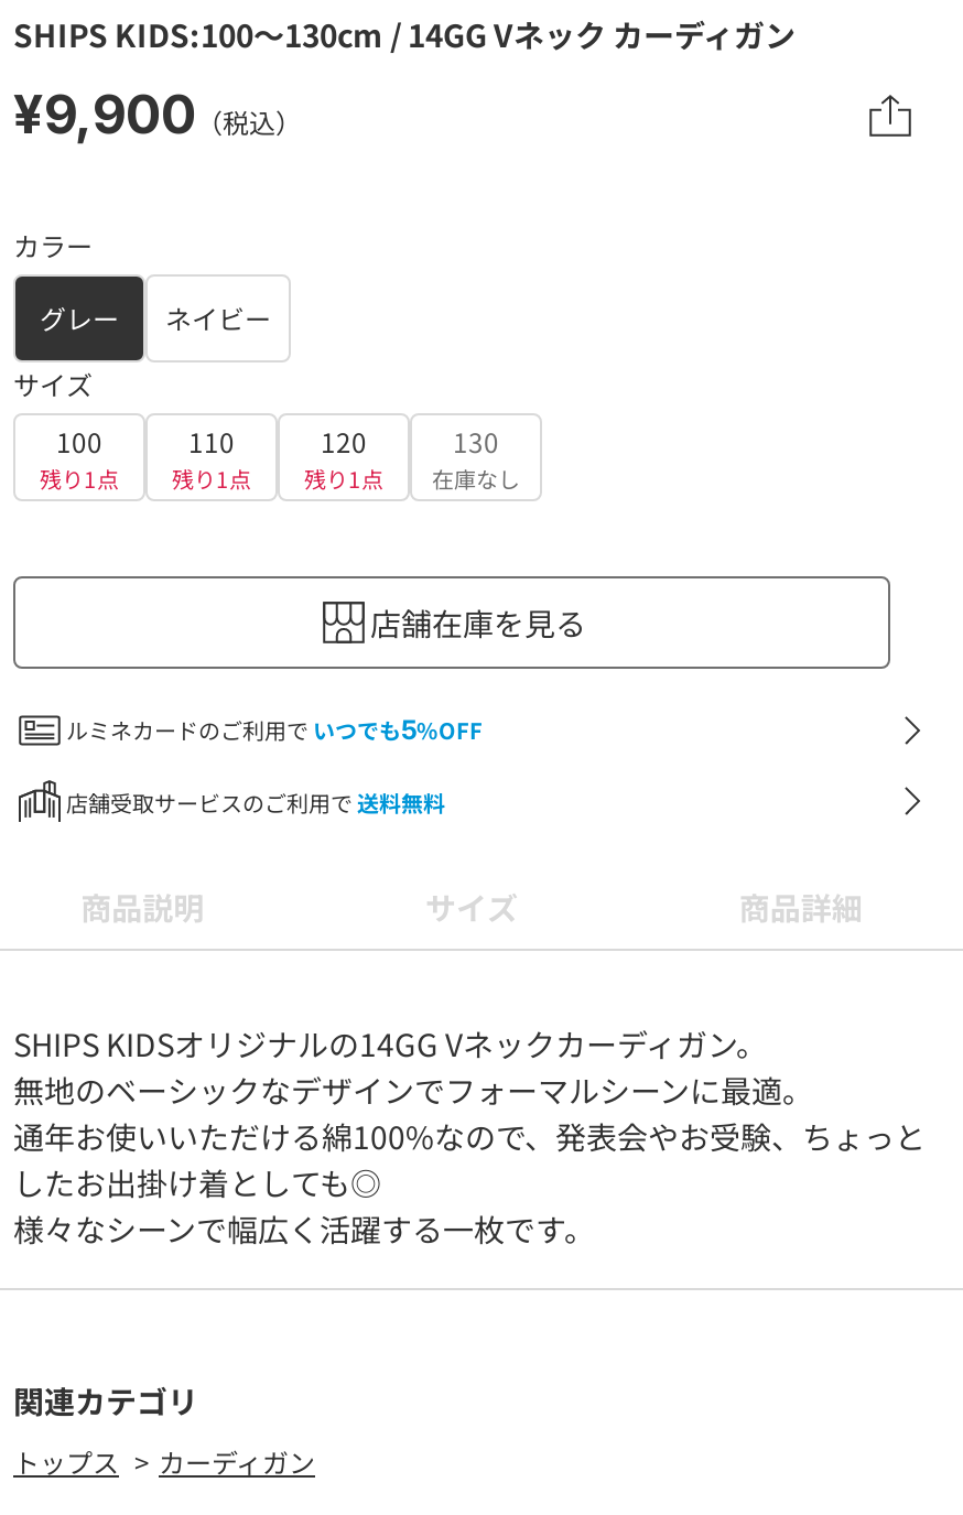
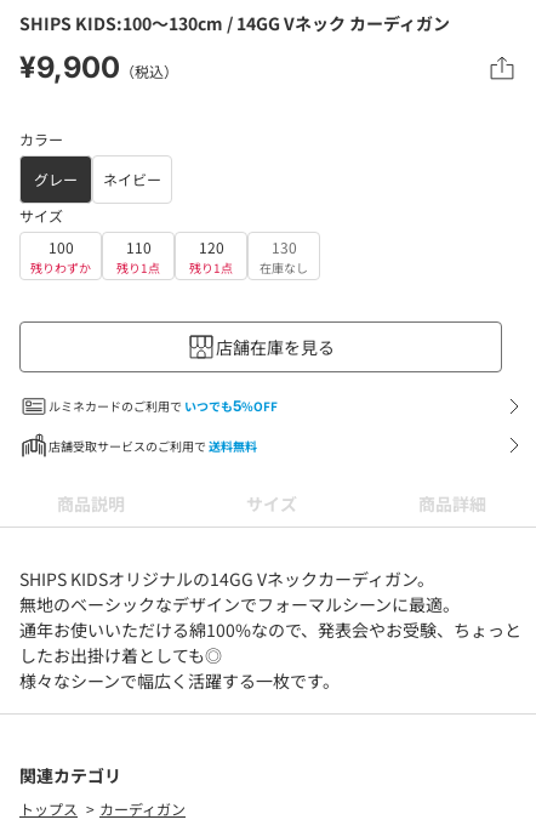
- 残り1点
+ 残りわずか
